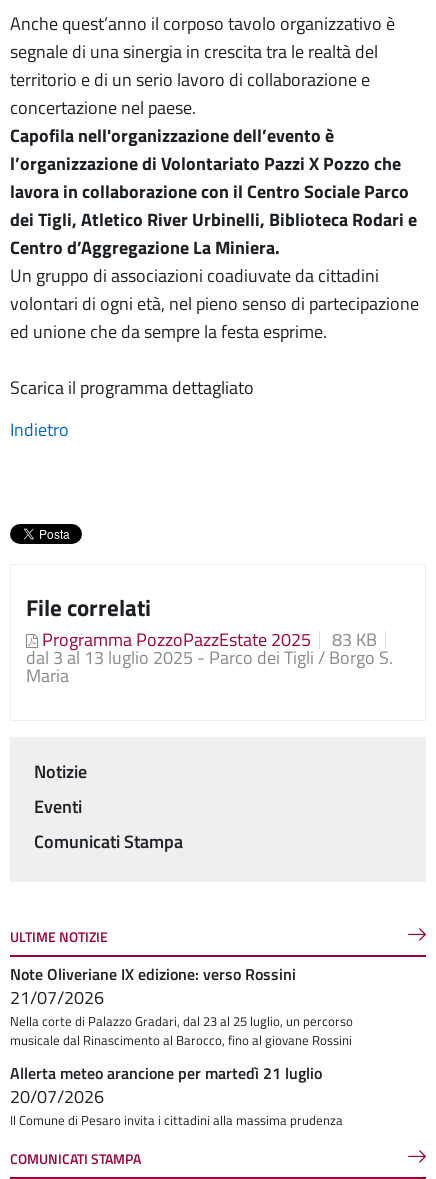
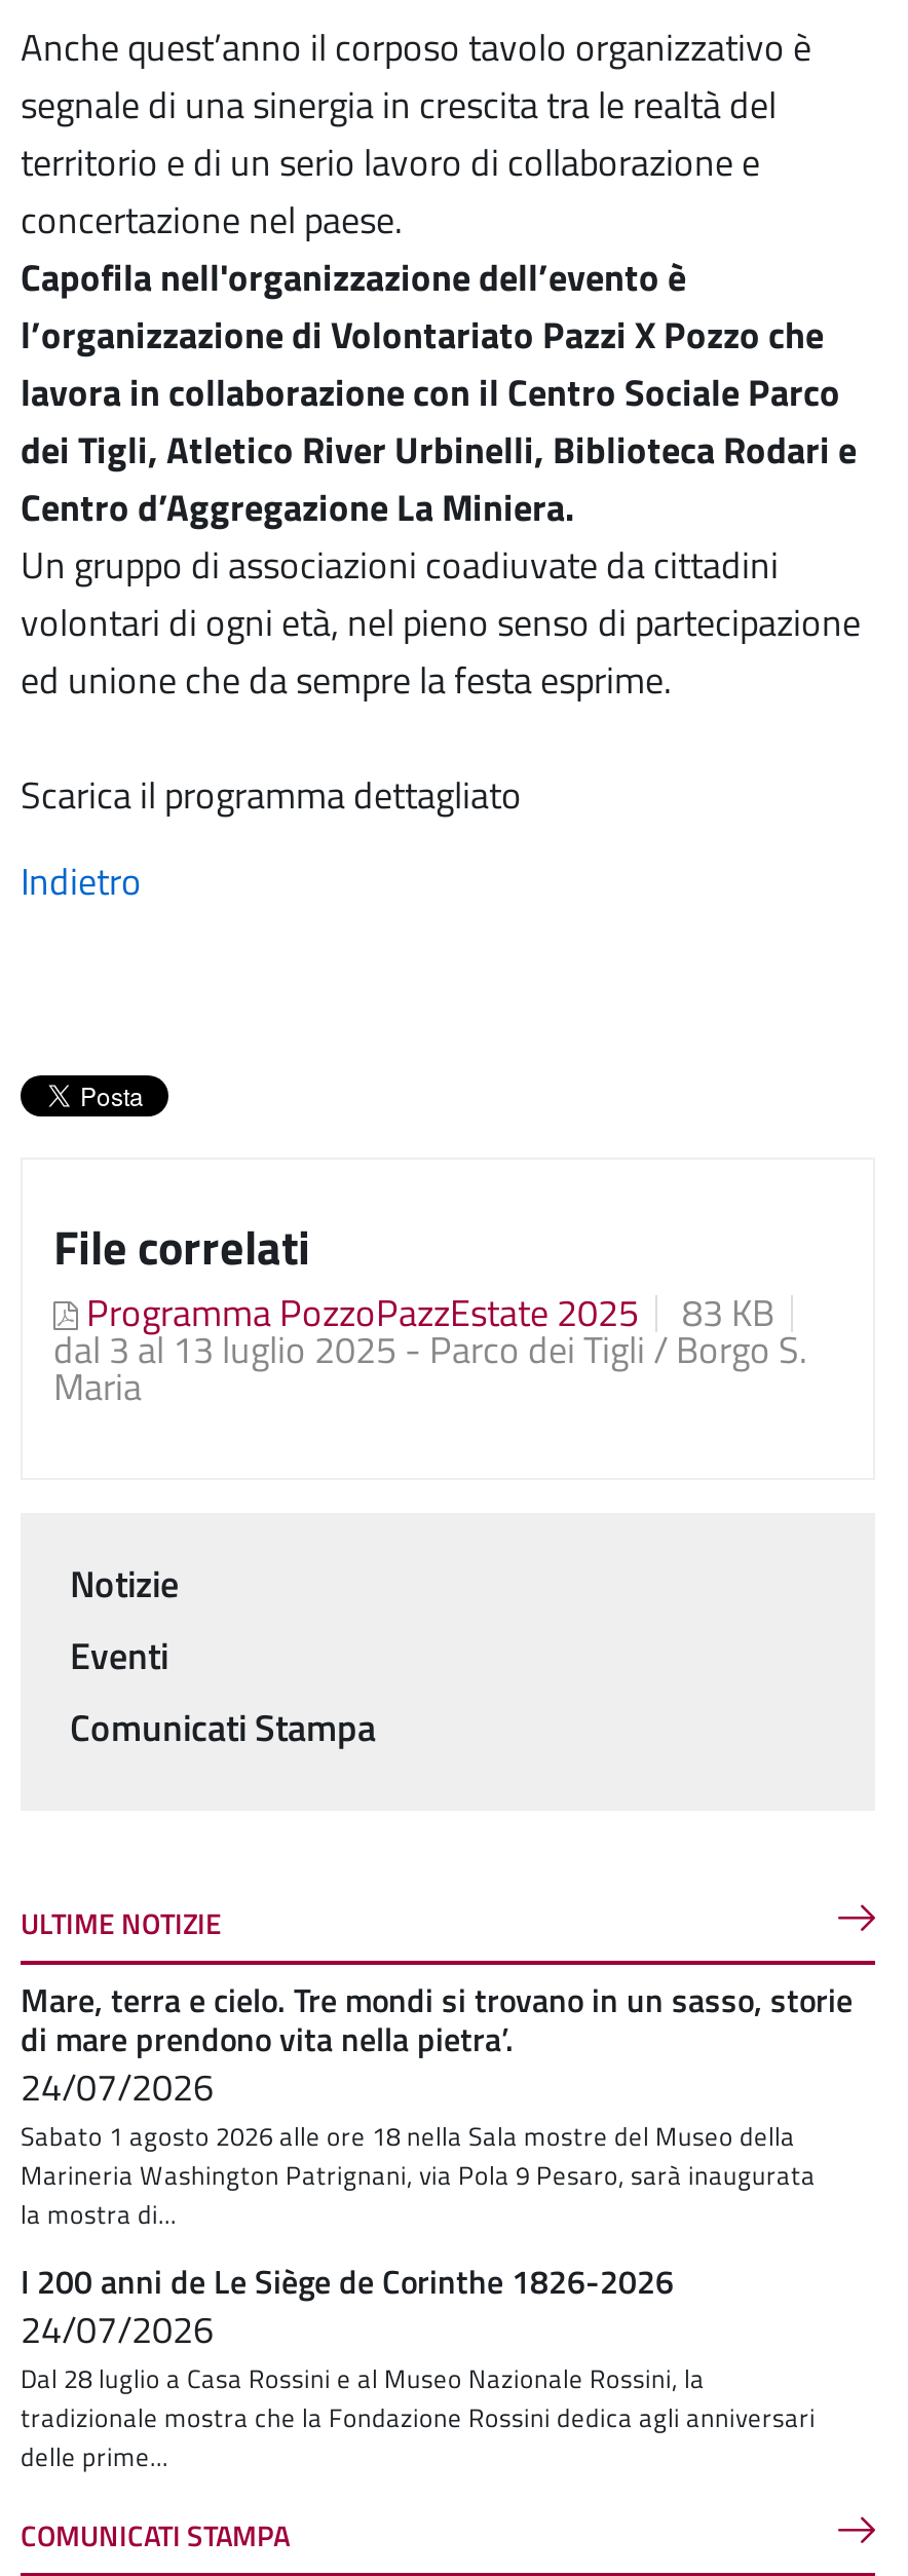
- Note Oliveriane IX edizione: verso Rossini
- 21/07/2026
- Nella corte di Palazzo Gradari, dal 23 al 25 luglio, un percorso
- musicale dal Rinascimento al Barocco, fino al giovane Rossini
+ Mare, terra e cielo. Tre mondi si trovano in un sasso, storie
+ di mare prendono vita nella pietra’.
+ 24/07/2026
+ Sabato 1 agosto 2026 alle ore 18 nella Sala mostre del Museo della
+ Marineria Washington Patrignani, via Pola 9 Pesaro, sarà inaugurata
+ la mostra di...

- Allerta meteo arancione per martedì 21 luglio
- 20/07/2026
- Il Comune di Pesaro invita i cittadini alla massima prudenza
+ I 200 anni de Le Siège de Corinthe 1826-2026
+ 24/07/2026
+ Dal 28 luglio a Casa Rossini e al Museo Nazionale Rossini, la
+ tradizionale mostra che la Fondazione Rossini dedica agli anniversari
+ delle prime...
